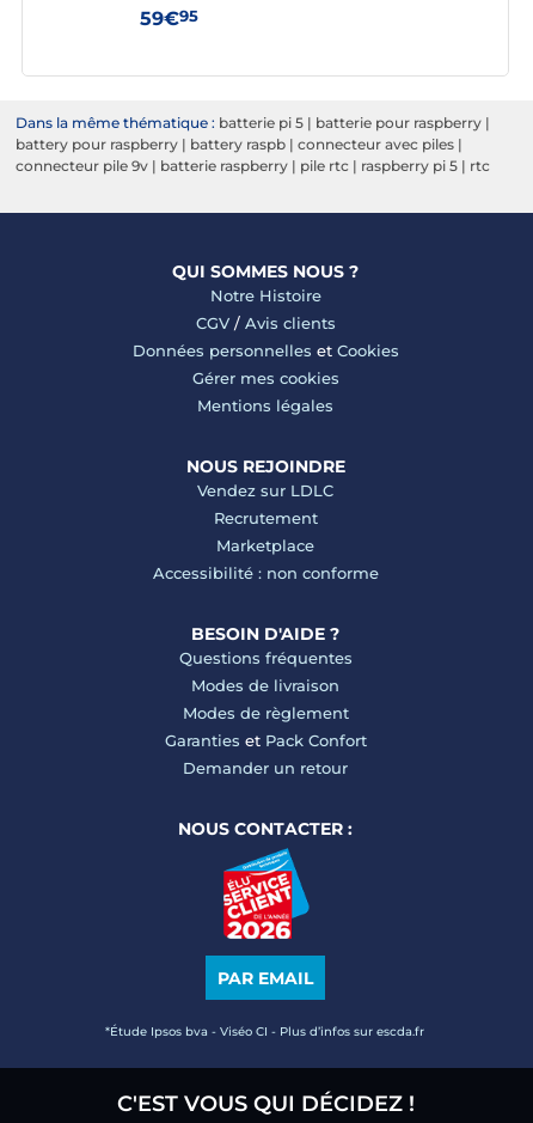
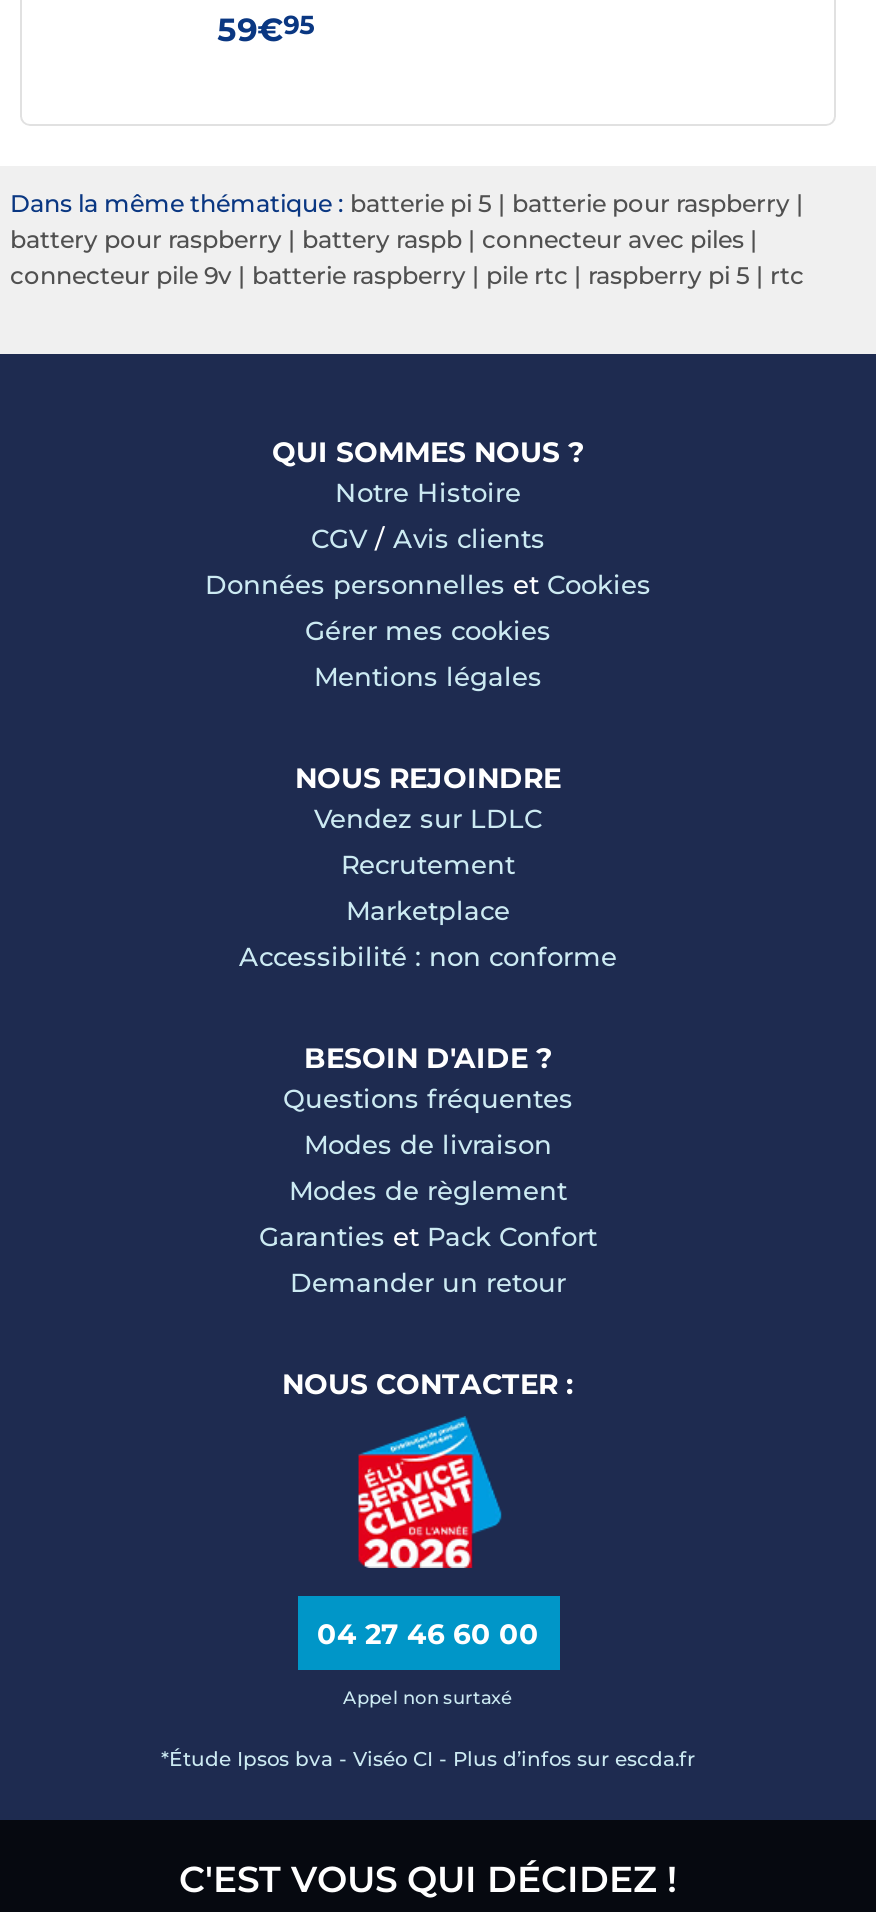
- PAR EMAIL
+ 04 27 46 60 00
+ Appel non surtaxé
